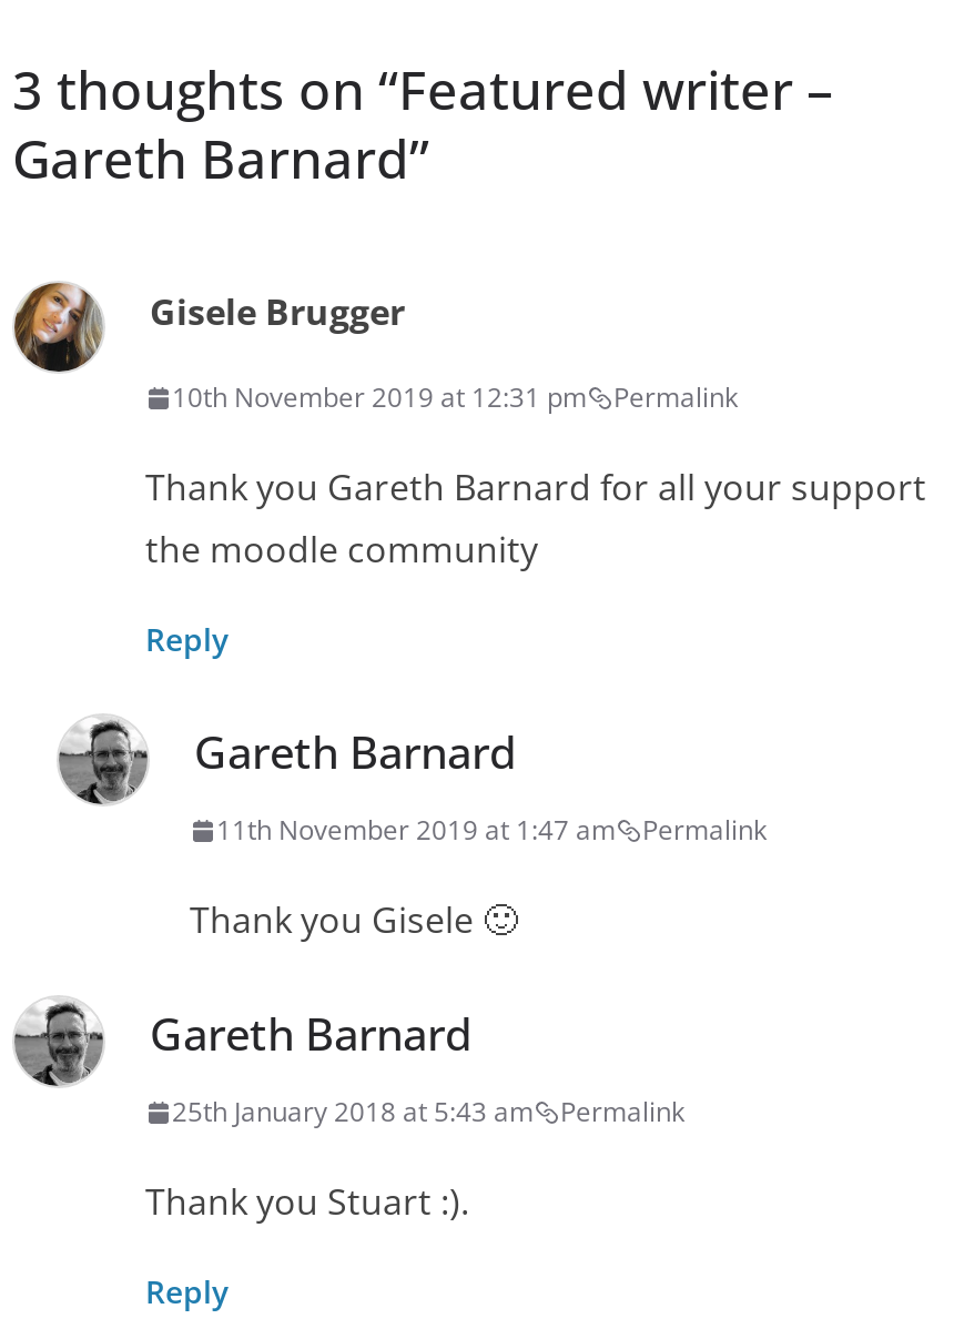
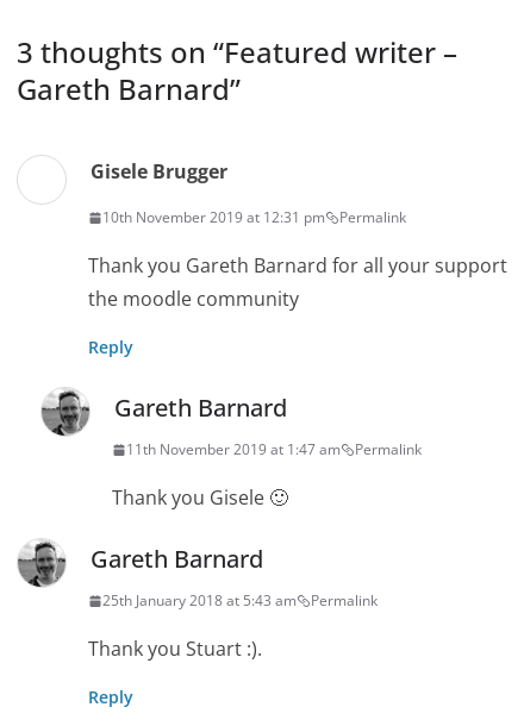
- [image]
